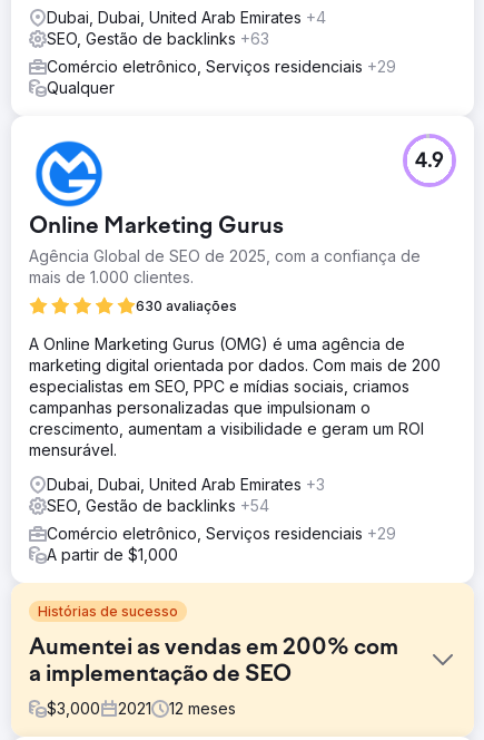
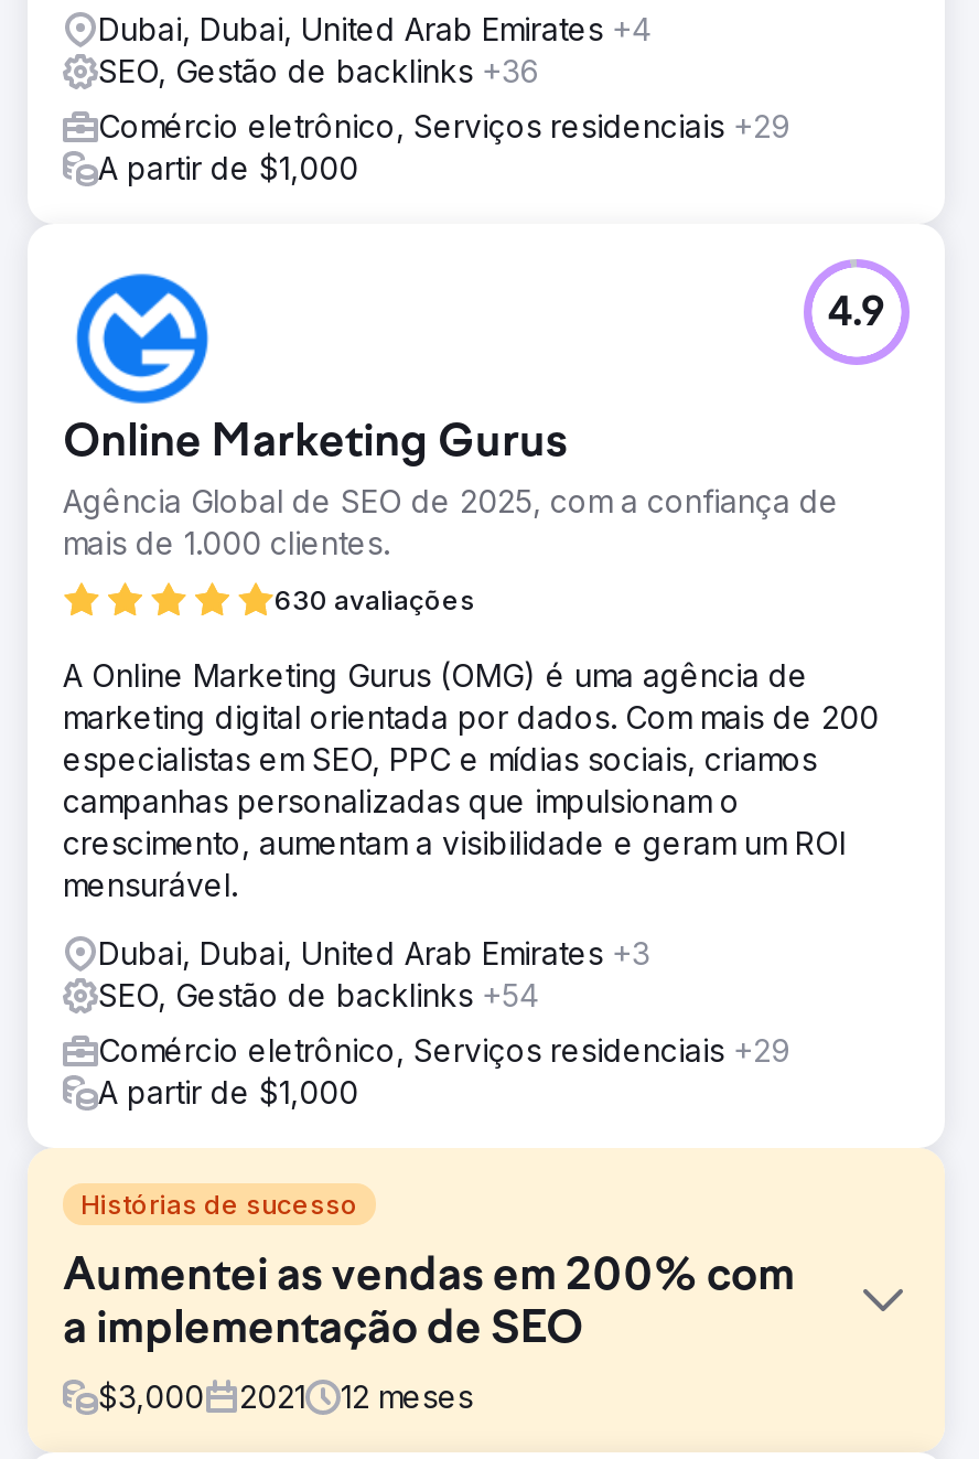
- SEO, Gestão de backlinks +63
+ SEO, Gestão de backlinks +36

- Qualquer
+ A partir de $1,000
